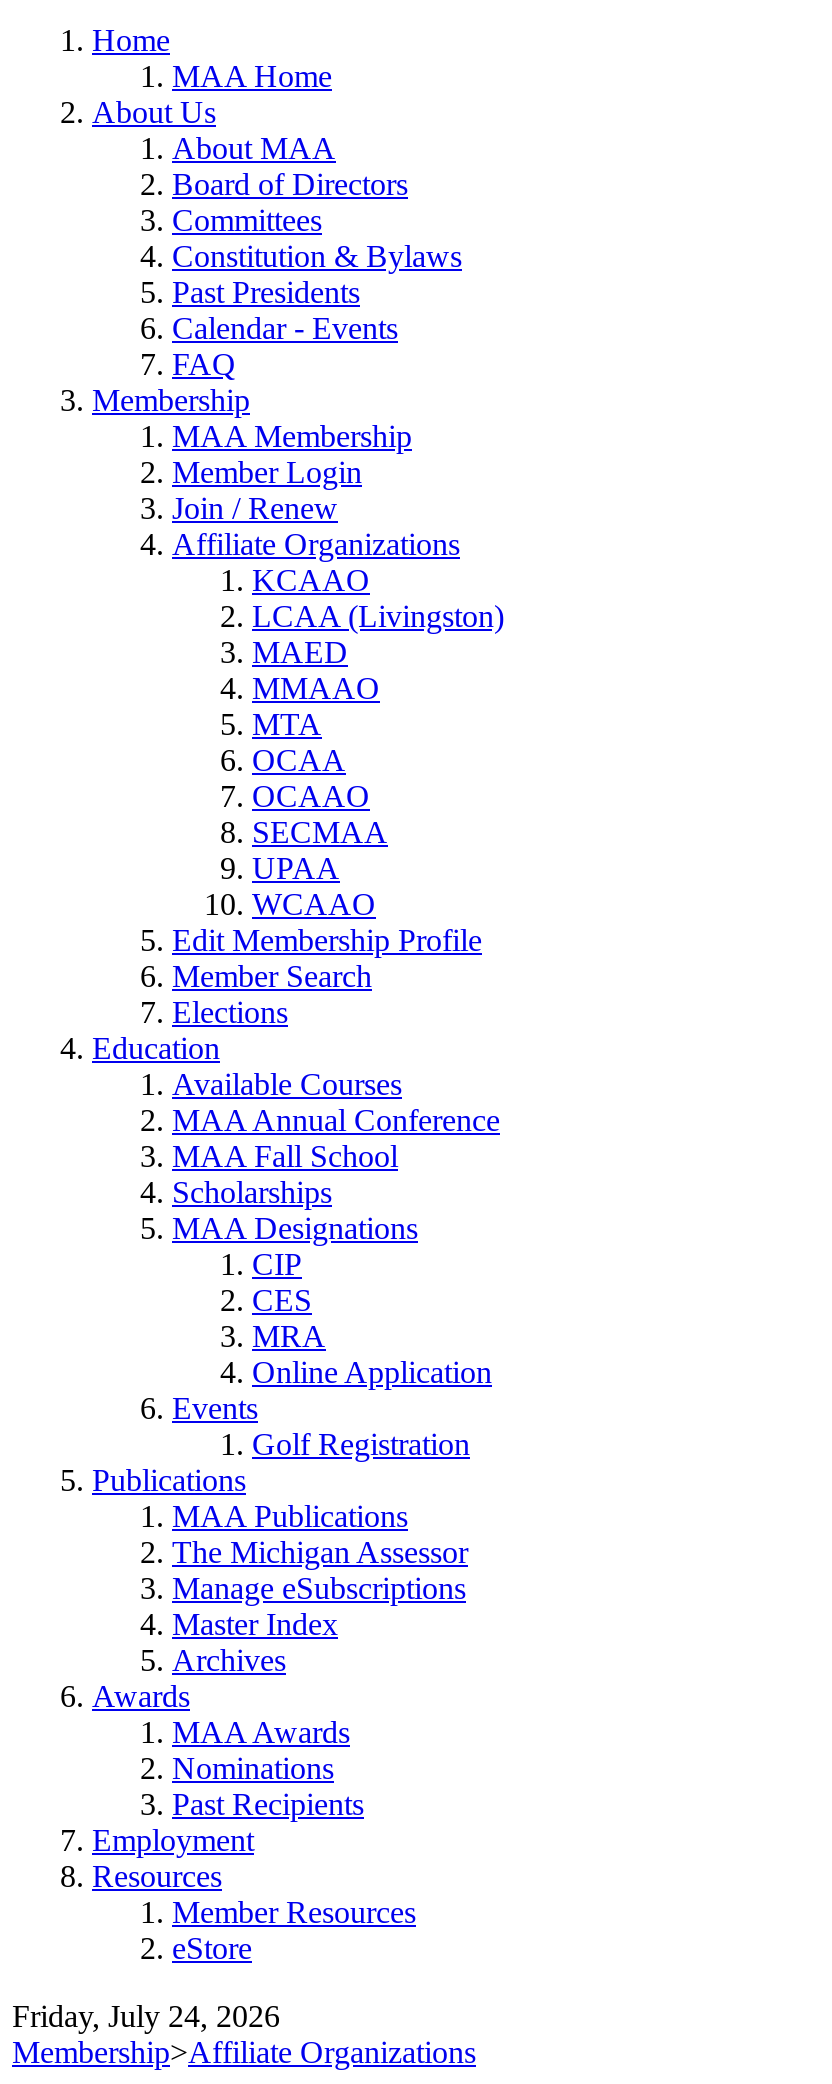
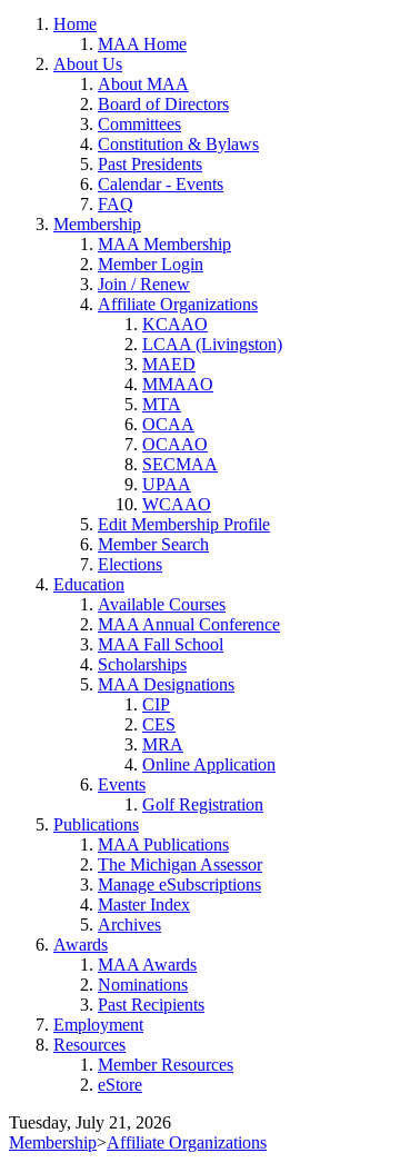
- Friday, July 24, 2026
+ Tuesday, July 21, 2026
